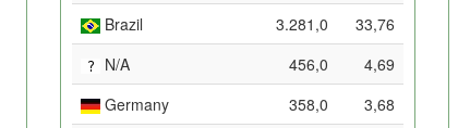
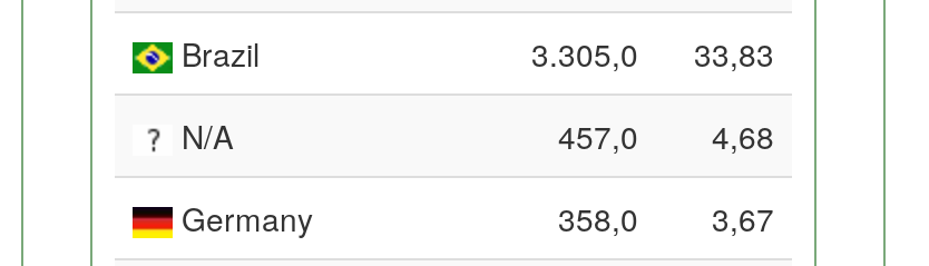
- 3.281,0
+ 3.305,0

- 33,76
+ 33,83

- 456,0
+ 457,0

- 4,69
+ 4,68

- 358,0 3,68
+ 358,0 3,67
